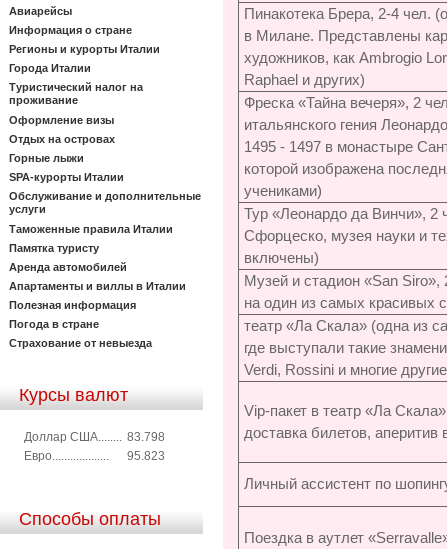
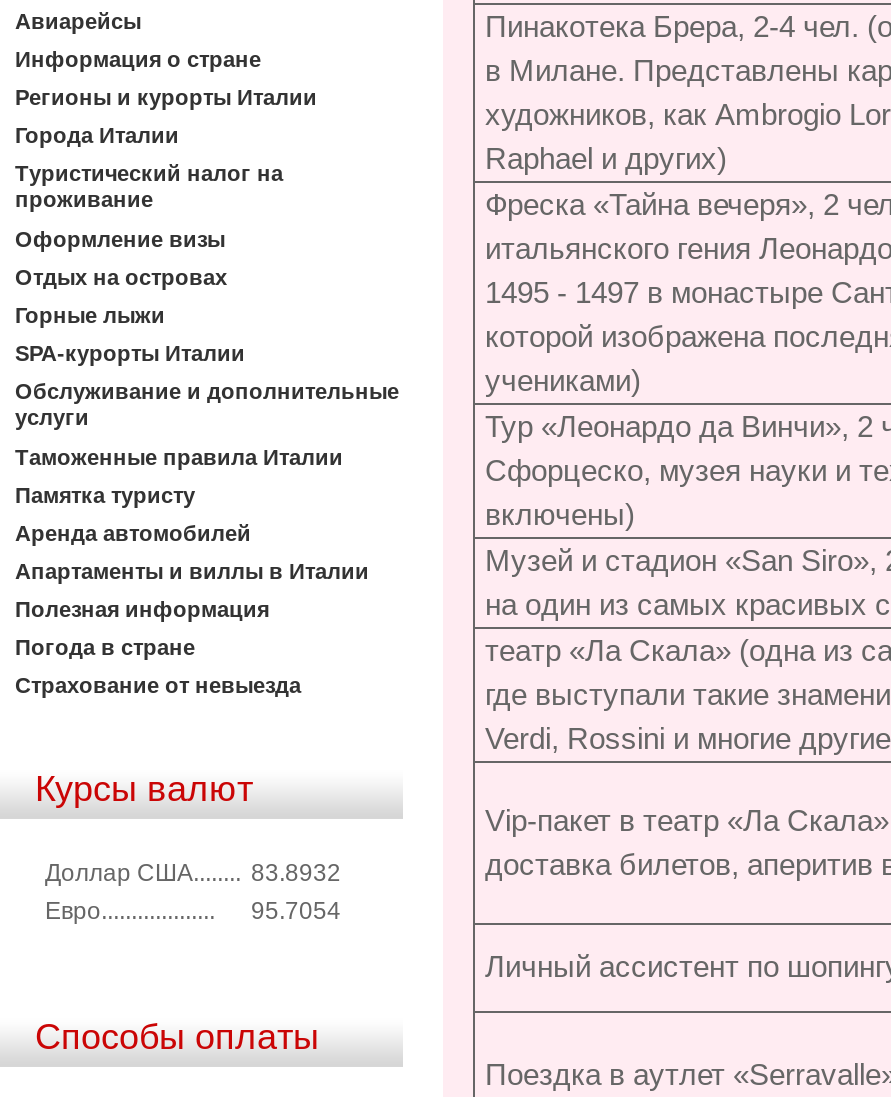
- Доллар США........ 83.798
+ Доллар США........ 83.8932

- Евро................... 95.823
+ Евро................... 95.7054
